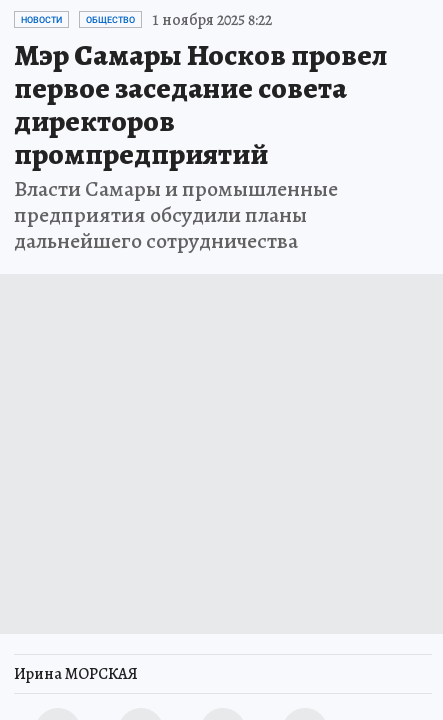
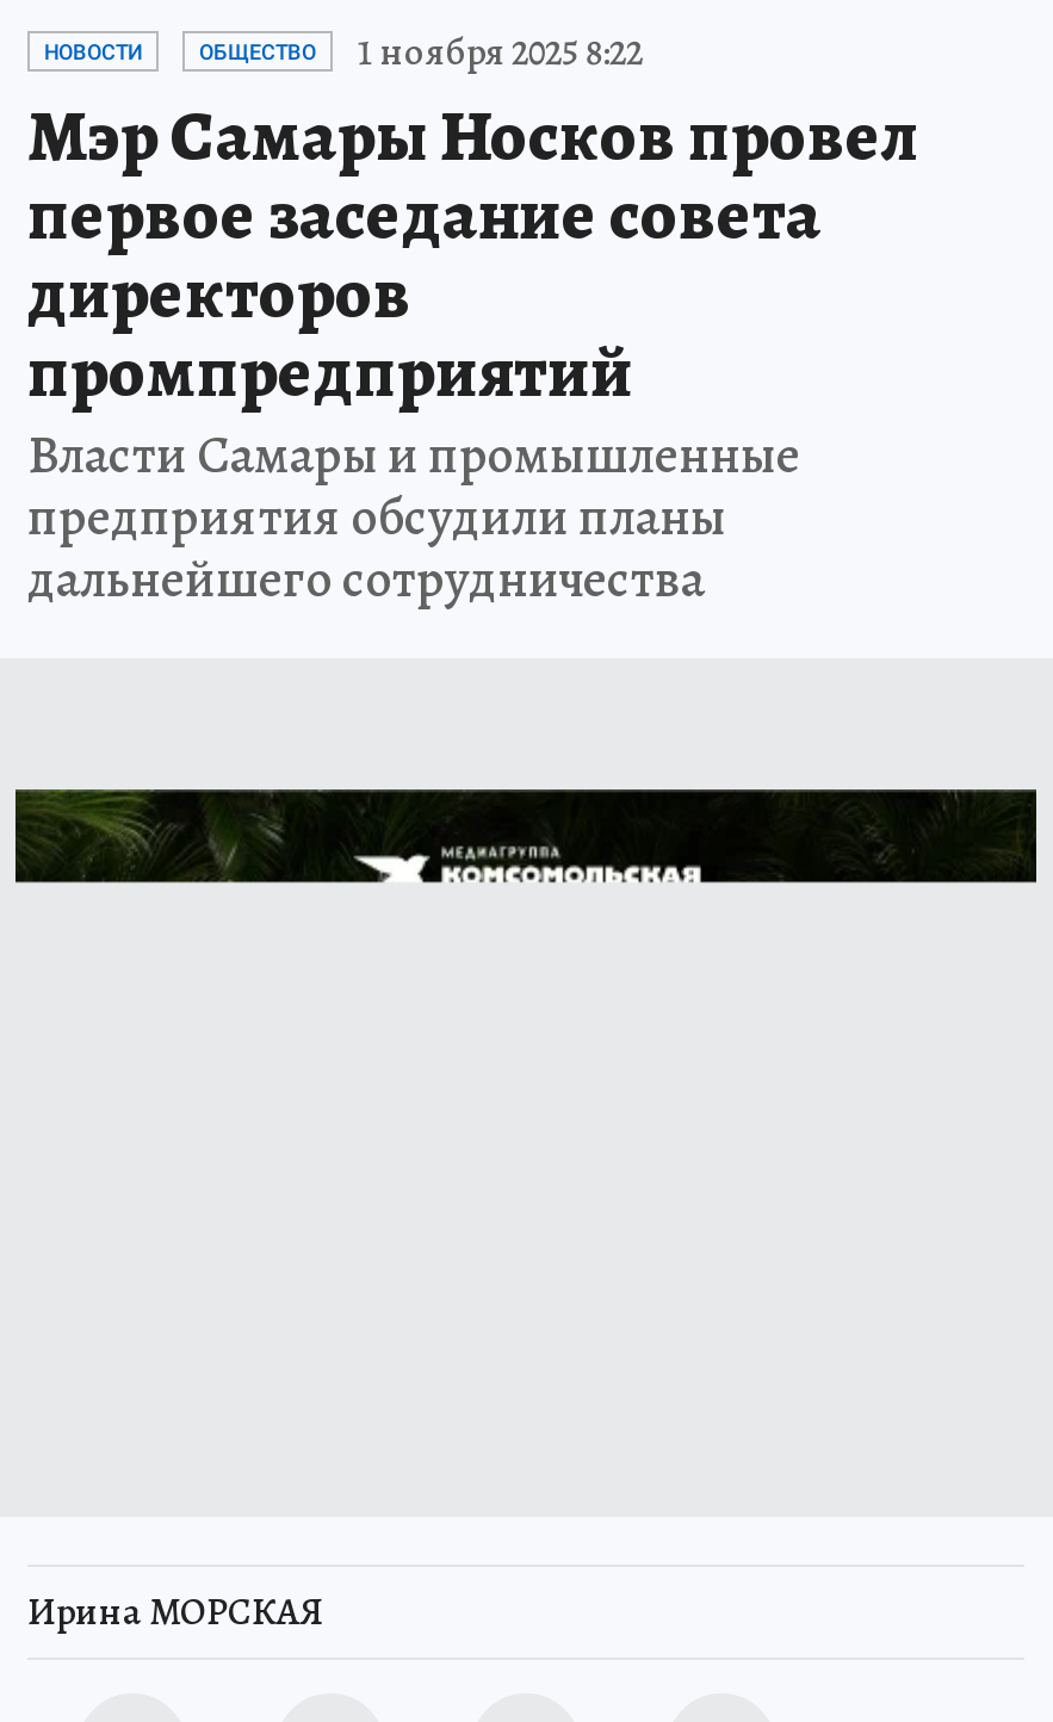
+ [image]
